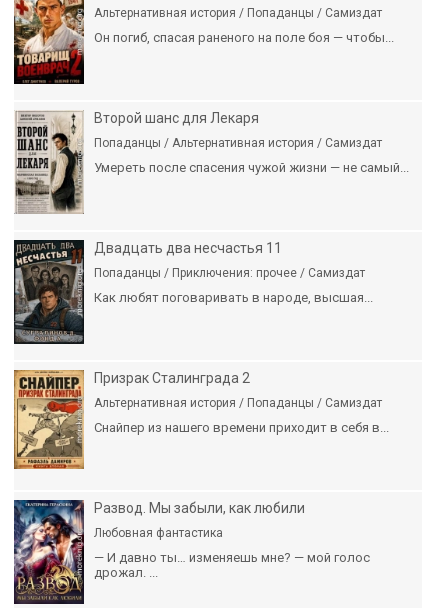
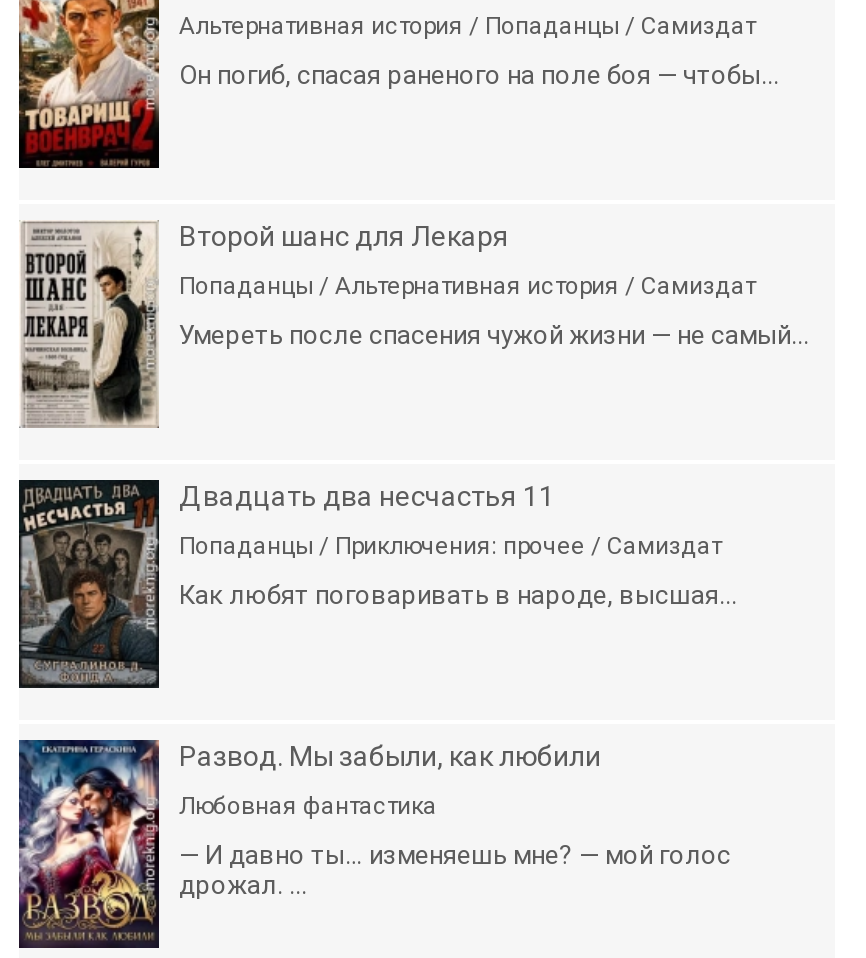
- [image]
- Призрак Сталинграда 2
- Альтернативная история / Попаданцы / Самиздат
- Снайпер из нашего времени приходит в себя в...
